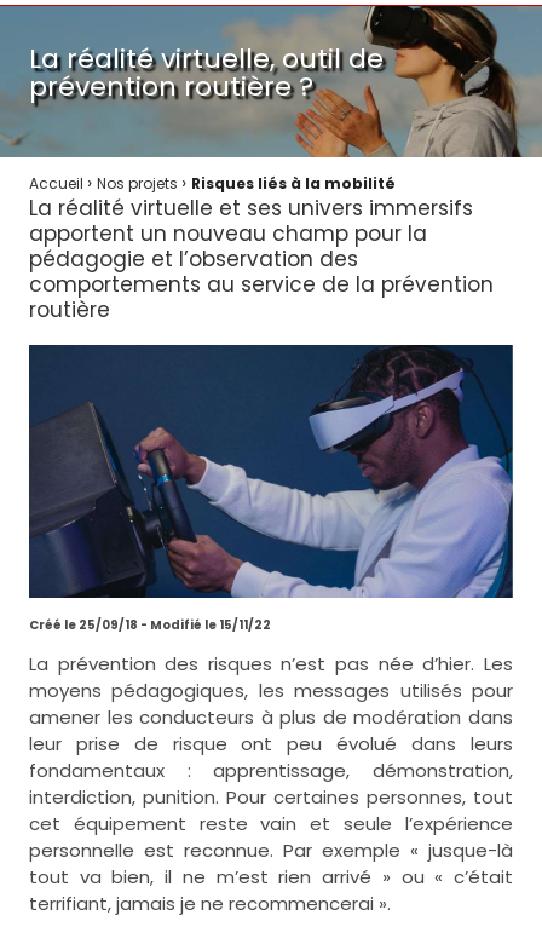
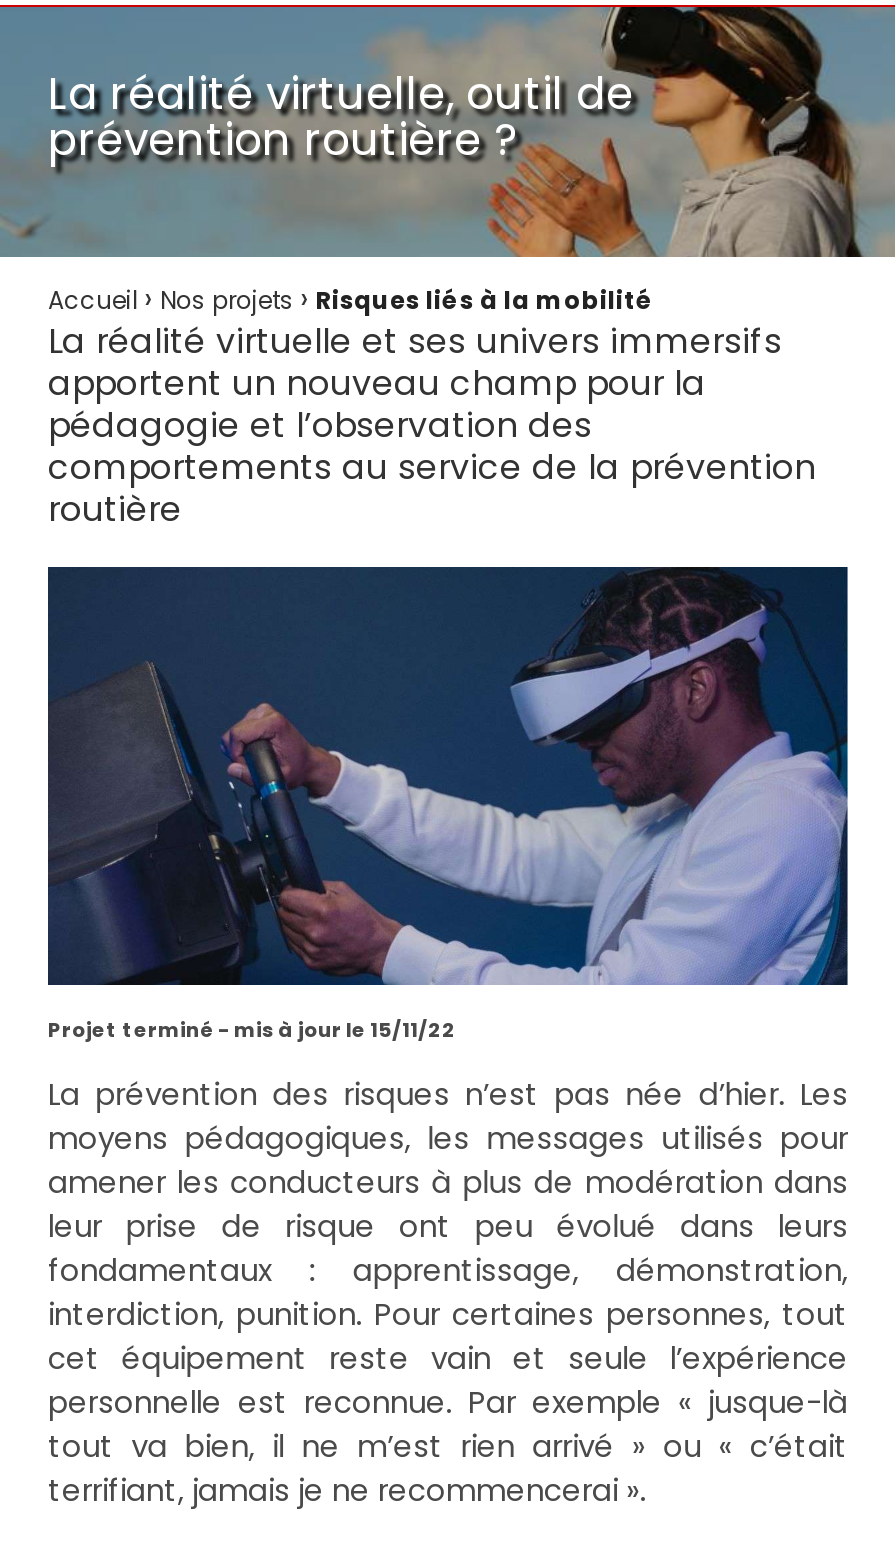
- Créé le 25/09/18 - Modifié le 15/11/22
+ Projet terminé - mis à jour le 15/11/22
